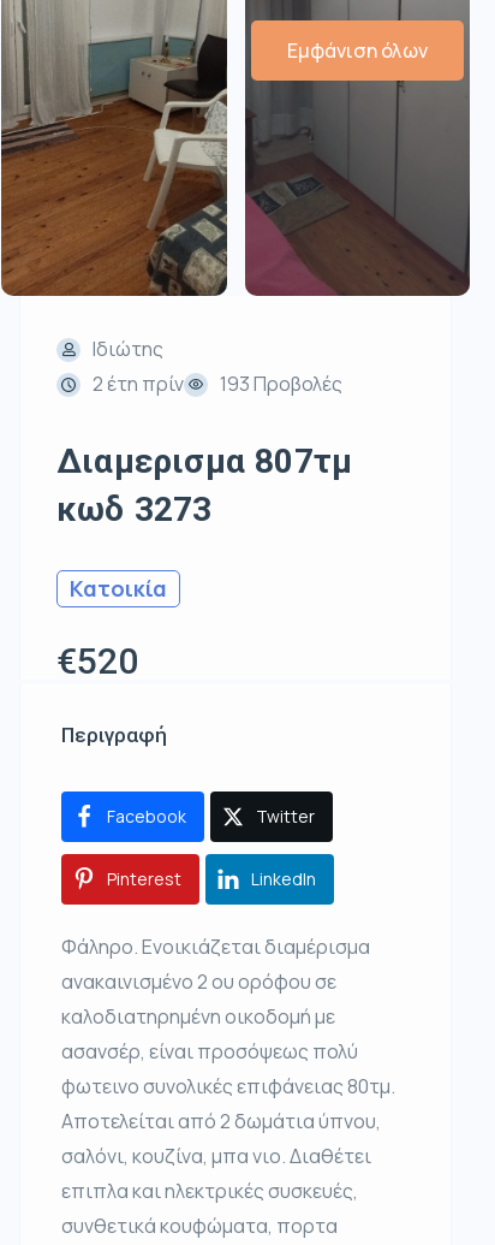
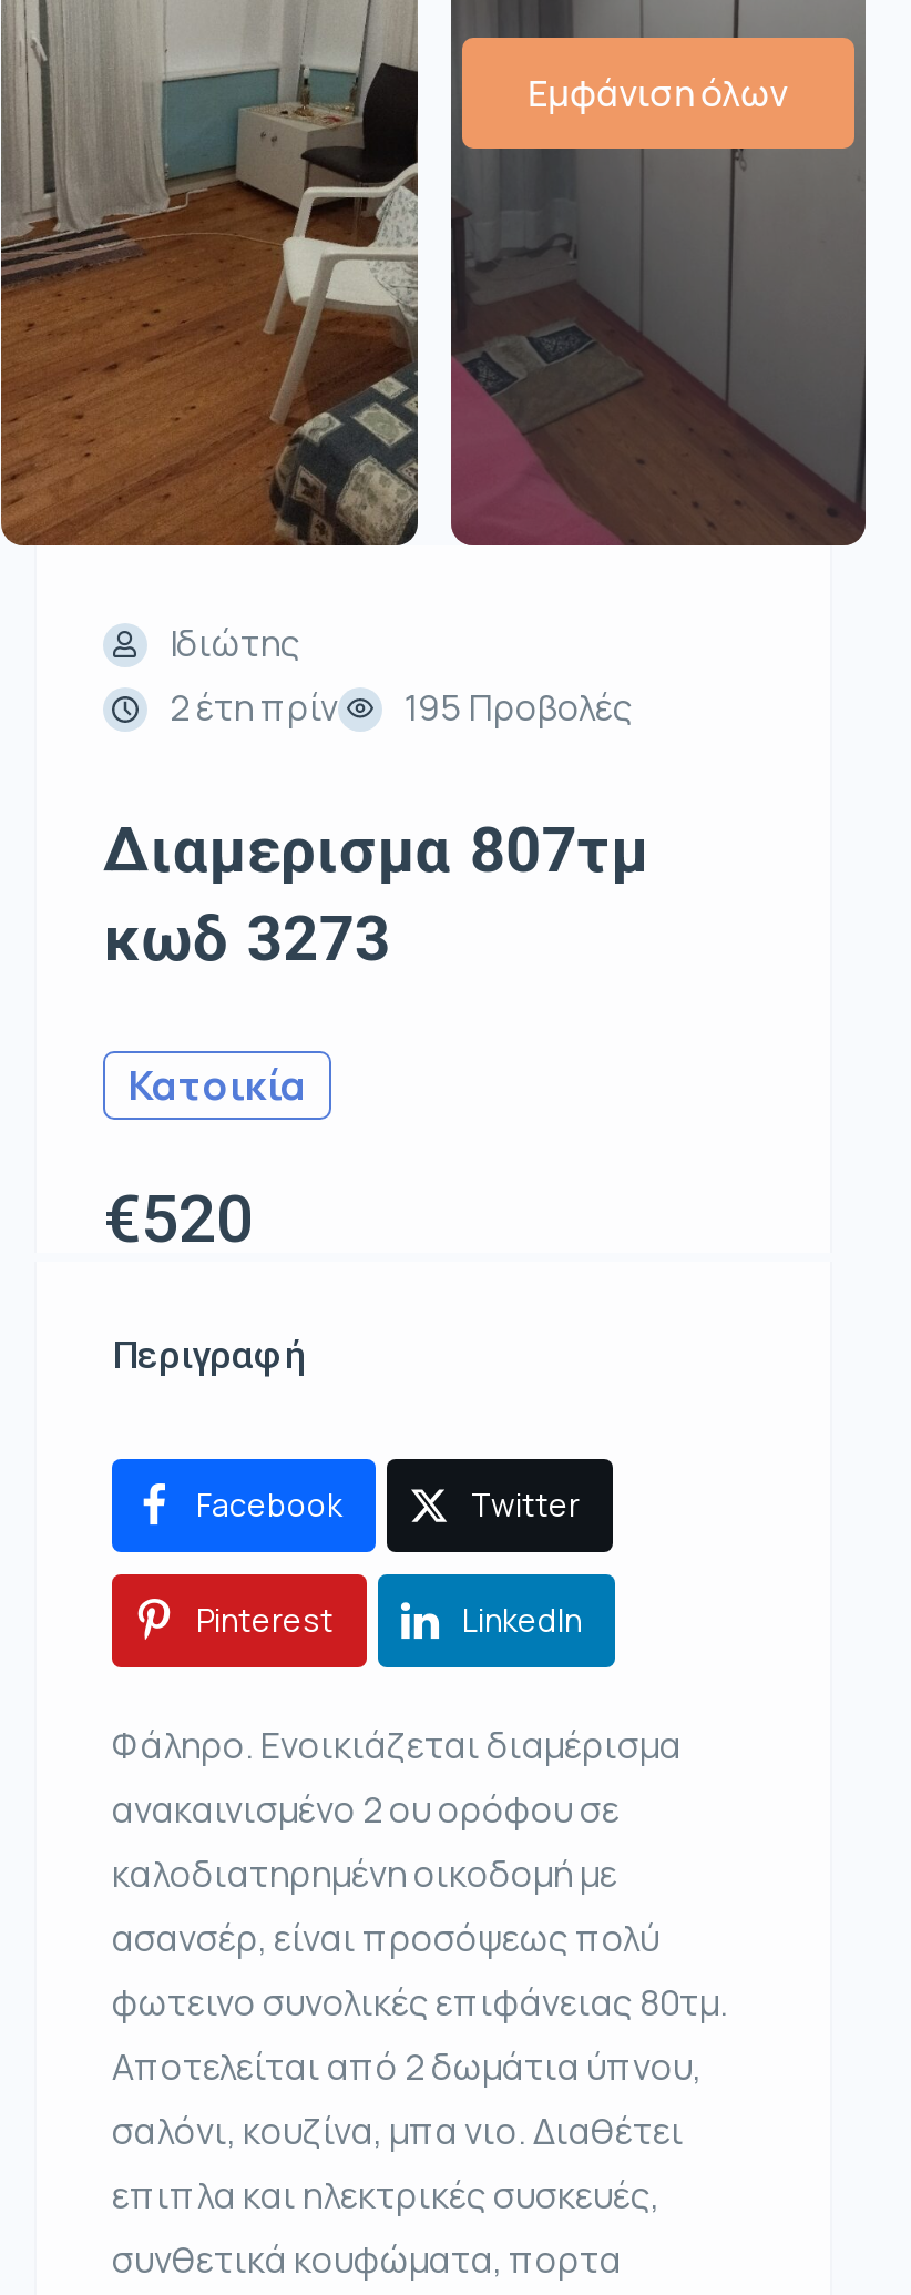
- 2 έτη πρίν 193 Προβολές
+ 2 έτη πρίν 195 Προβολές
